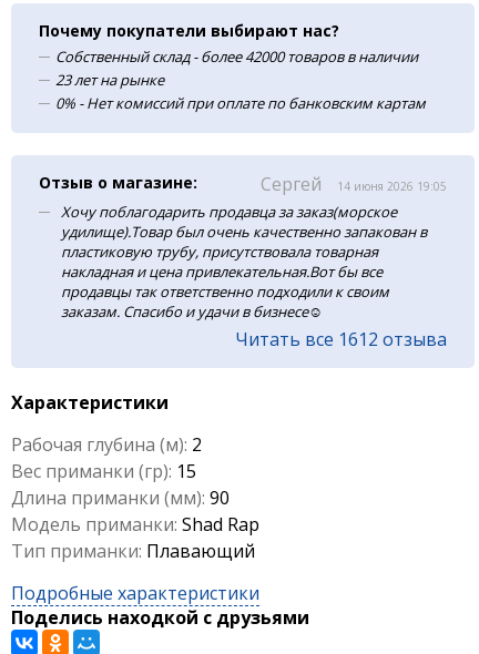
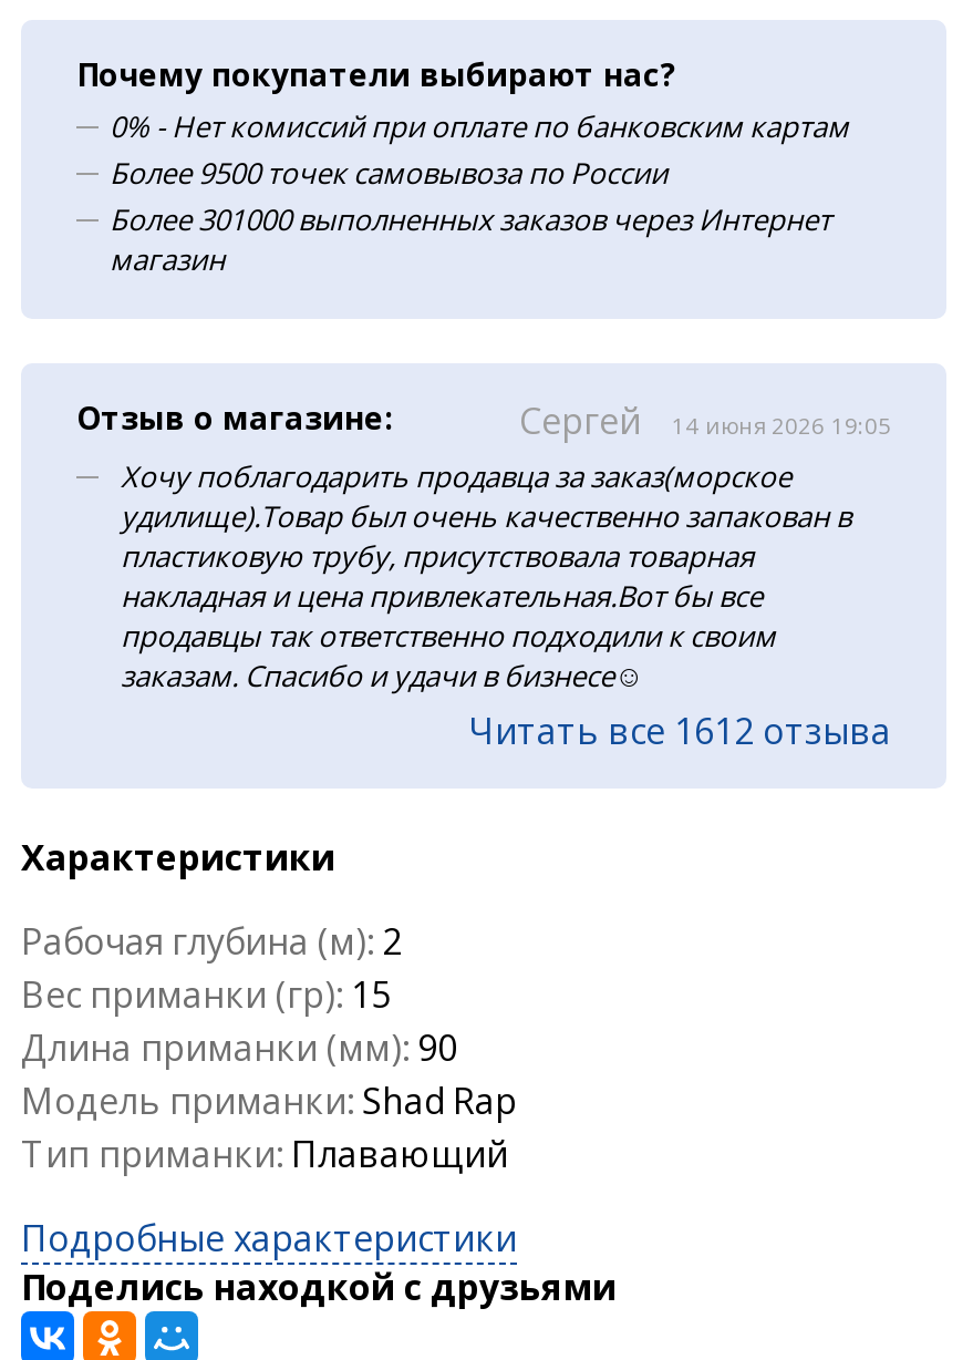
- Собственный склад - более 42000 товаров в наличии
- 23 лет на рынке

moved up: 0% - Нет комиссий при оплате по банковским картам

+ Более 9500 точек самовывоза по России
+ Более 301000 выполненных заказов через Интернет
+ магазин
